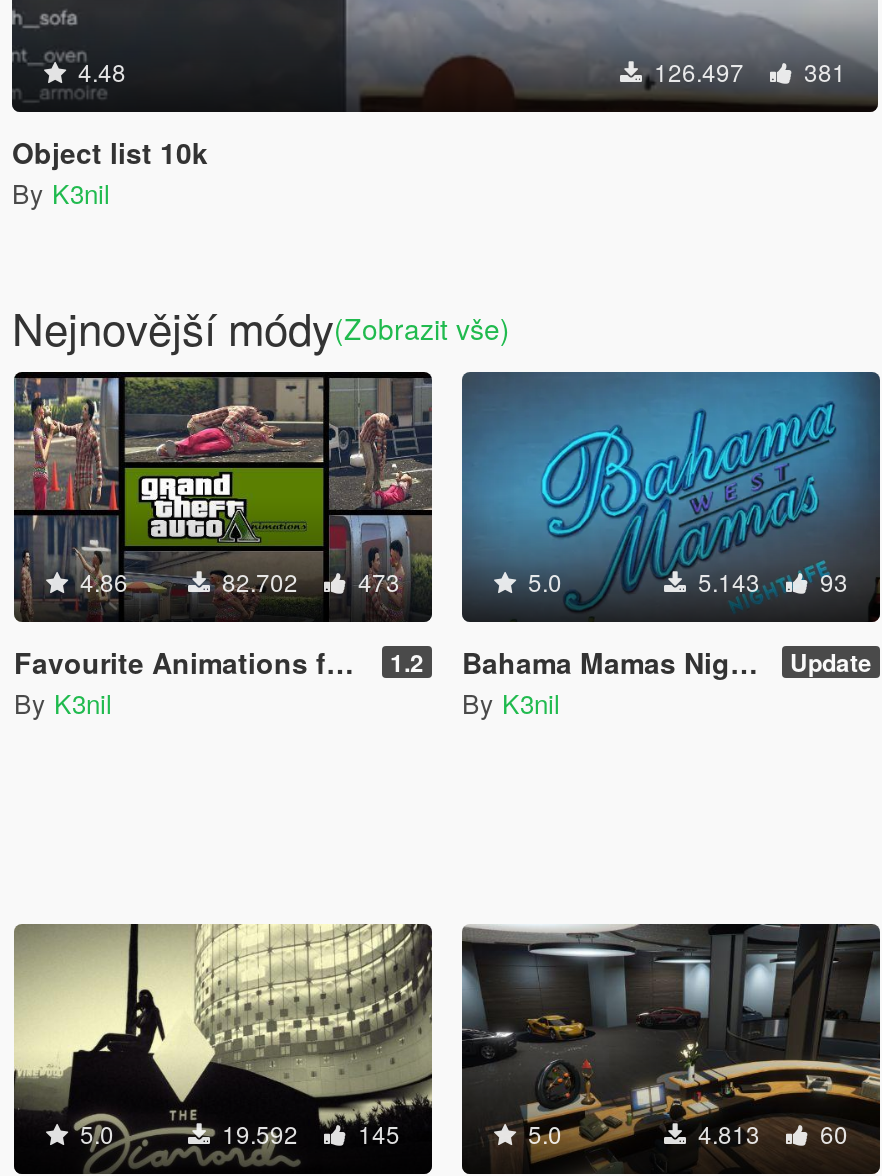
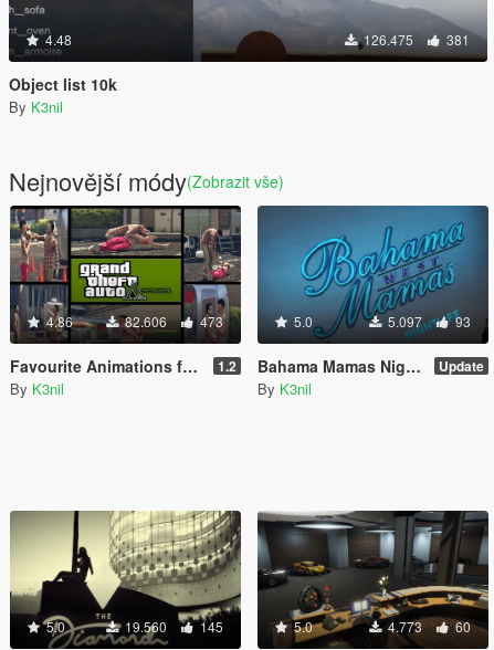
- 126.497 381
+ 126.475 381

- 82.702 473
+ 82.606 473

- 5.143 93
+ 5.097 93

- 19.592 145
+ 19.560 145

- 4.813 60
+ 4.773 60
